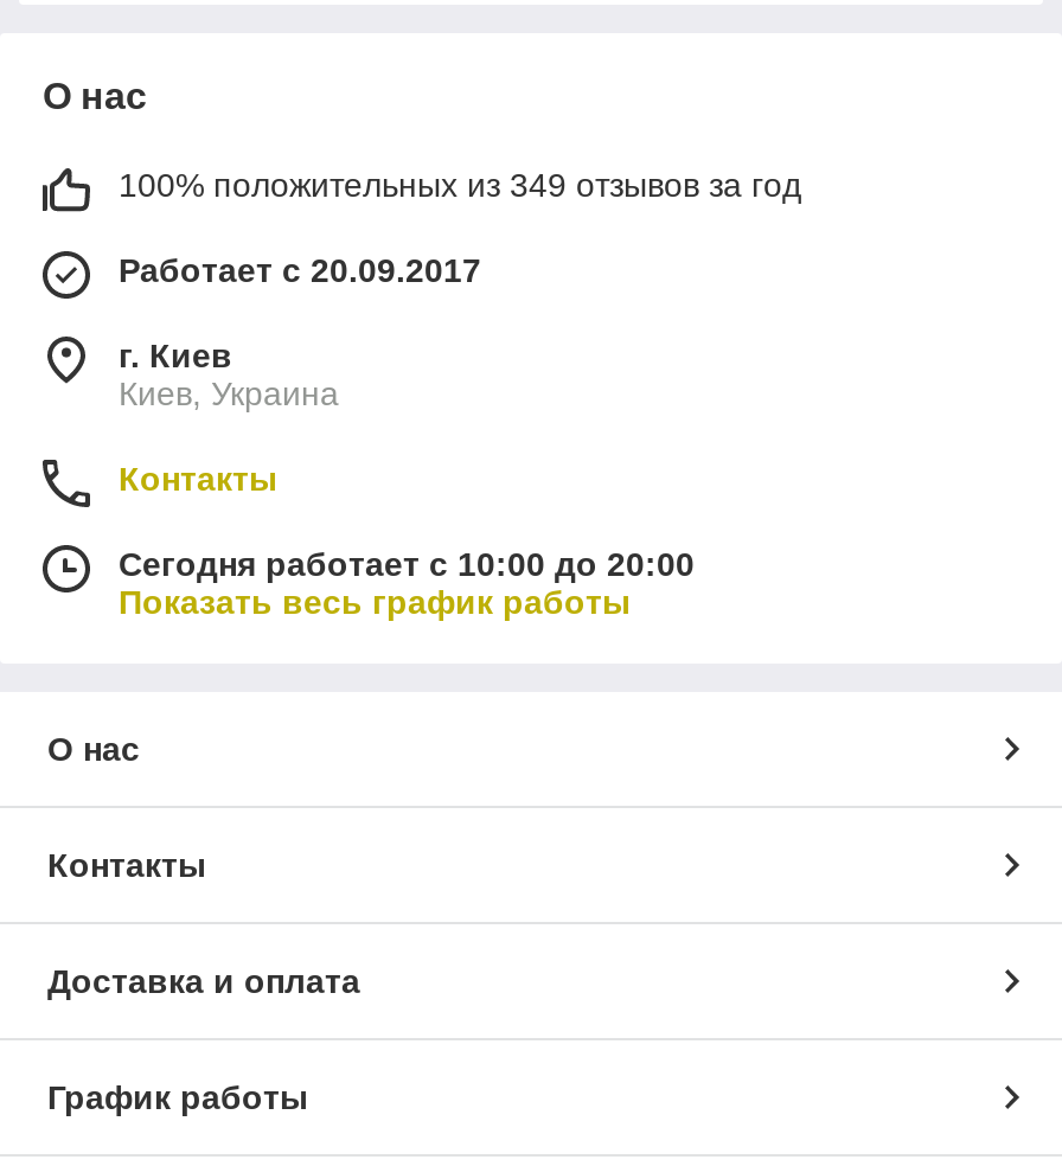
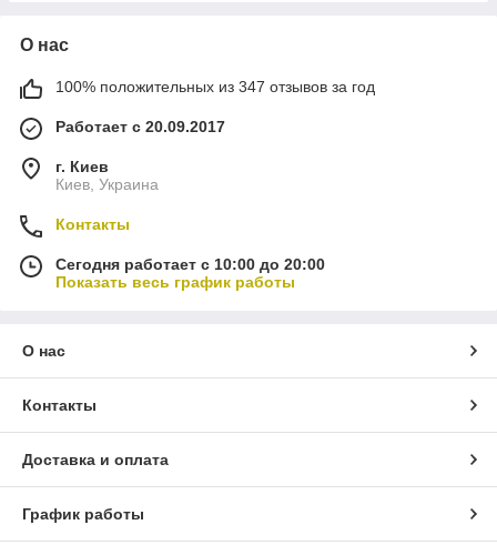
- 100% положительных из 349 отзывов за год
+ 100% положительных из 347 отзывов за год
